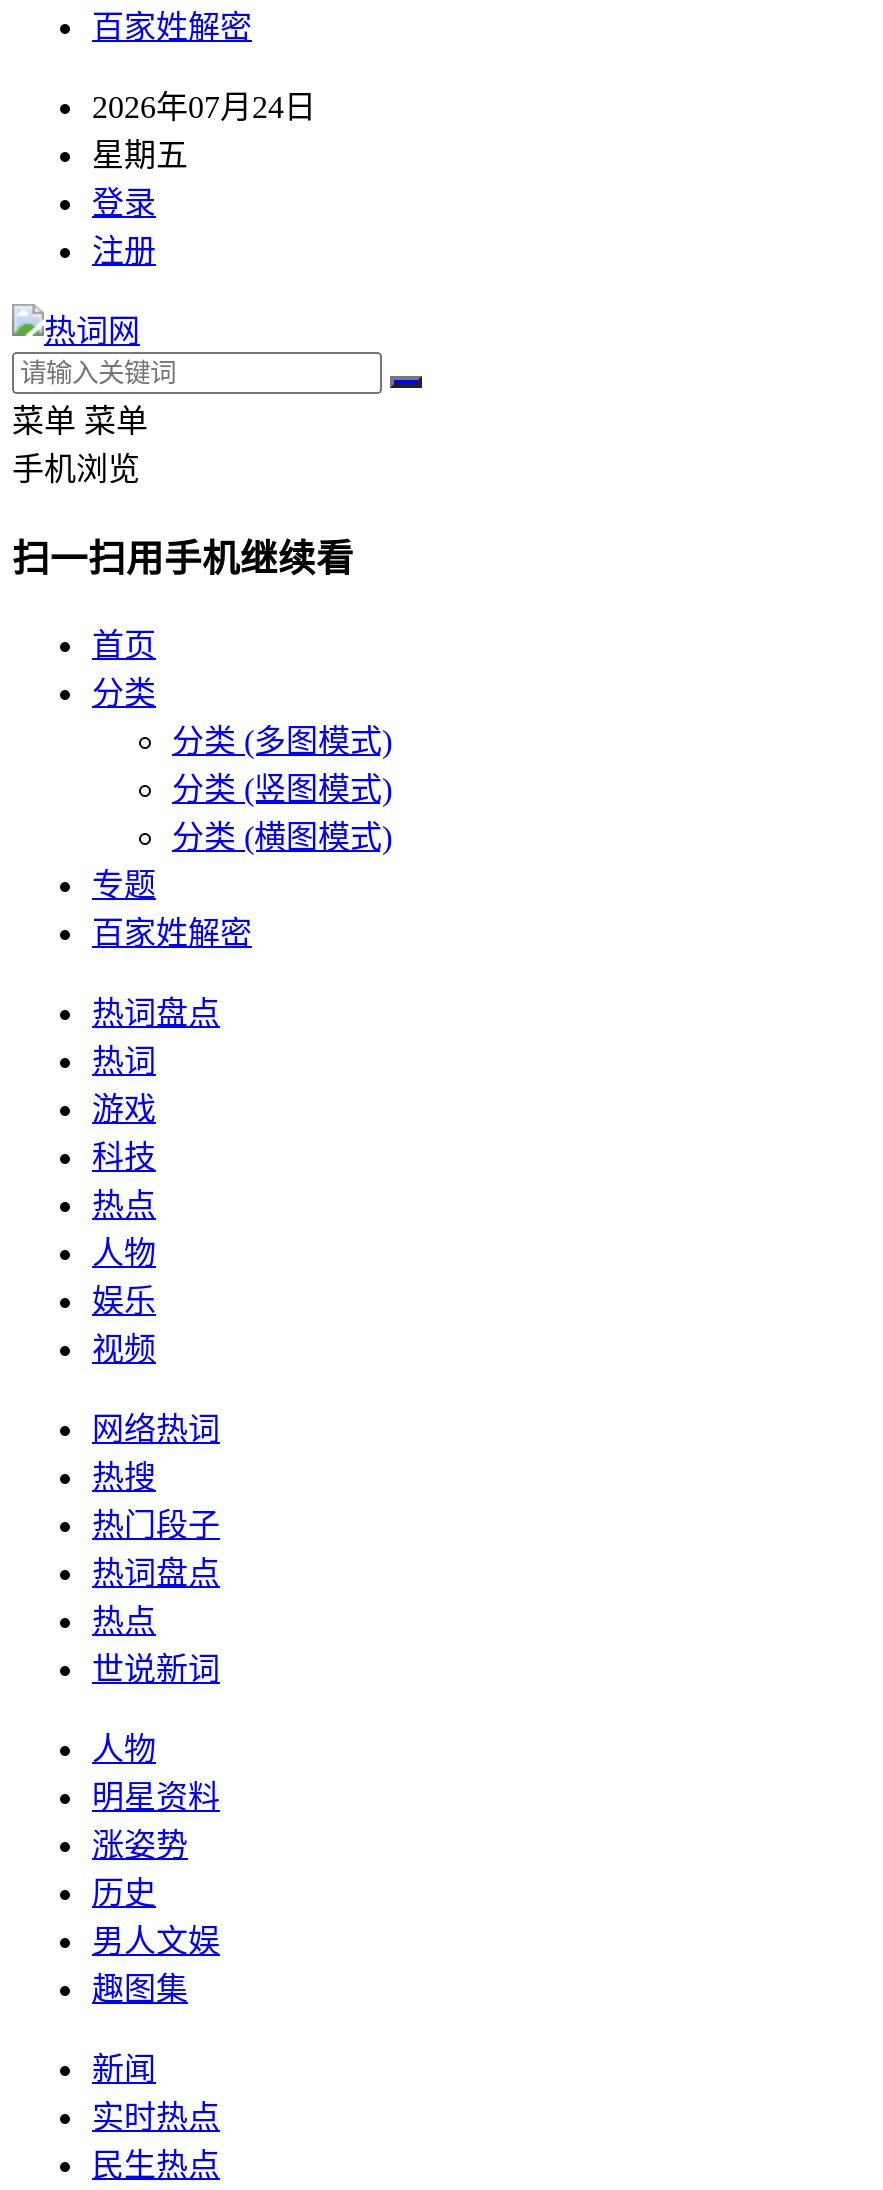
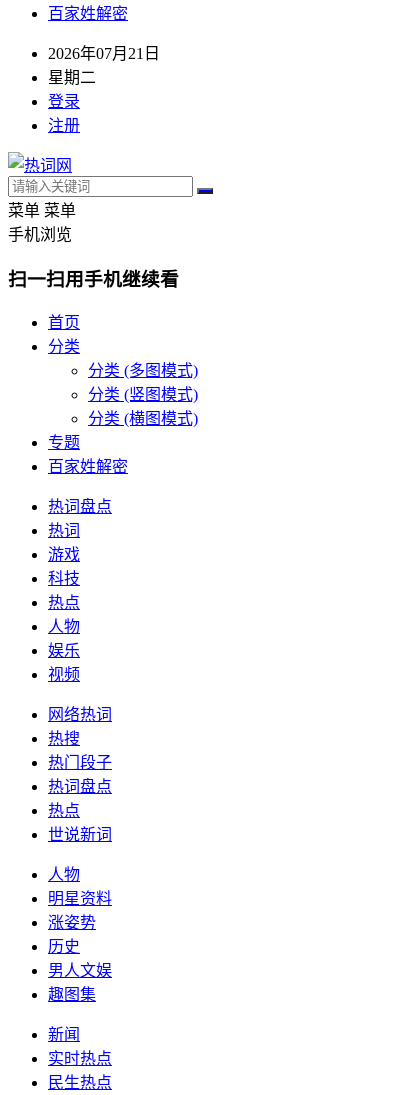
- 2026年07月24日
+ 2026年07月21日

- 星期五
+ 星期二
